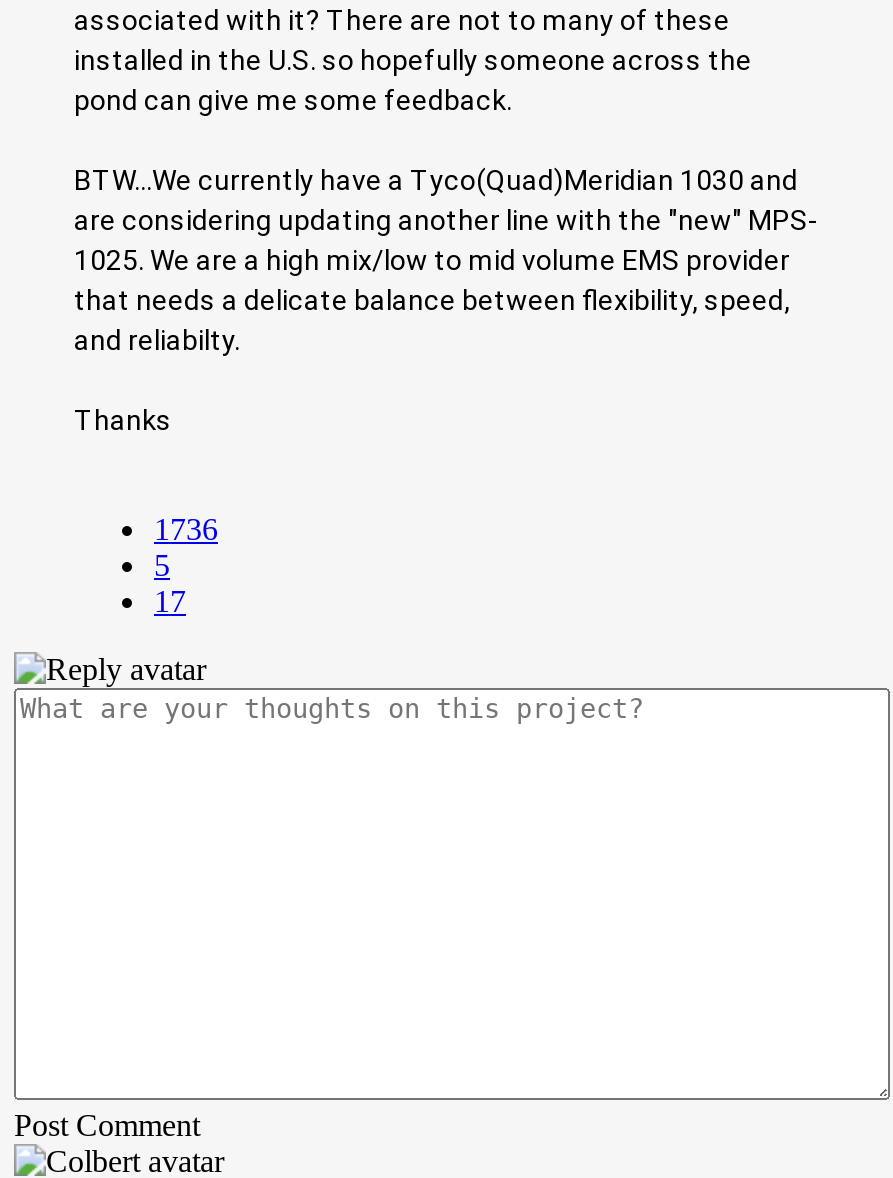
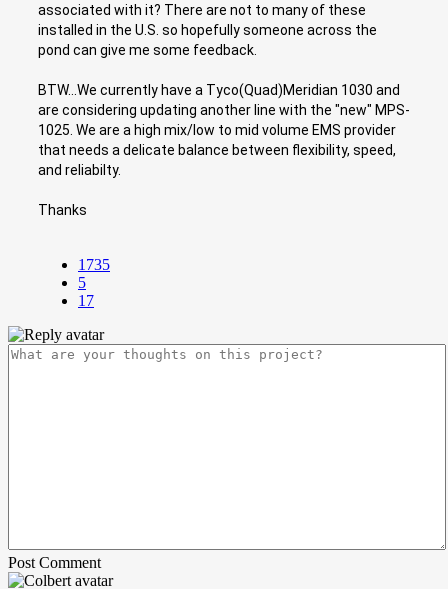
- 1736
+ 1735
